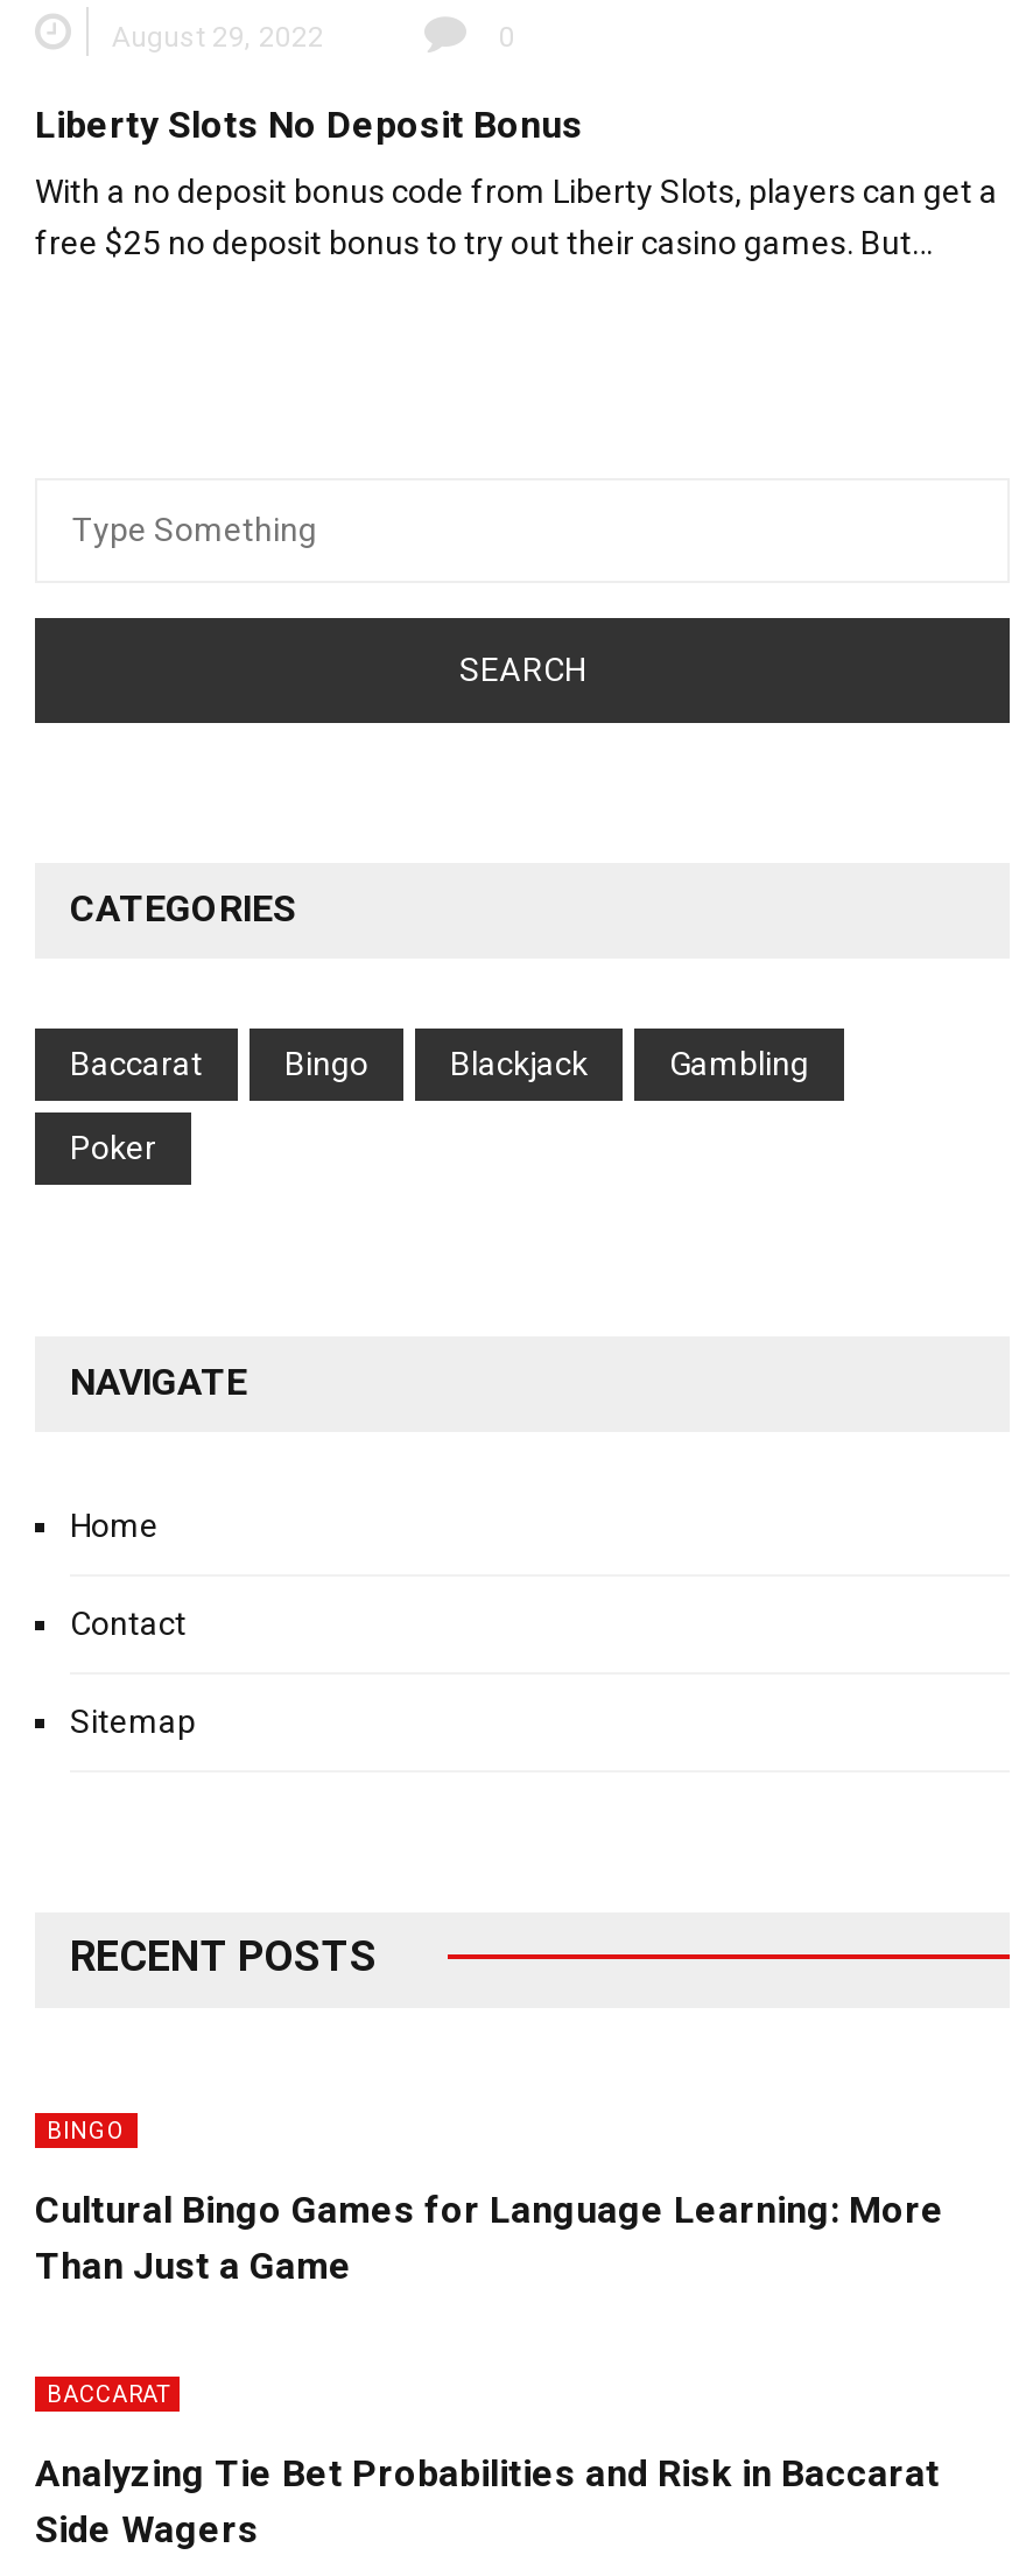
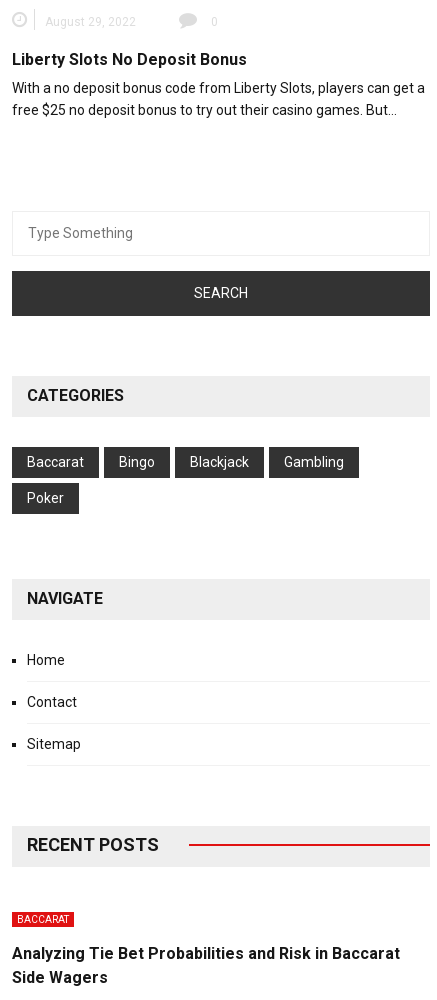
- BINGO
- Cultural Bingo Games for Language Learning: More
- Than Just a Game
